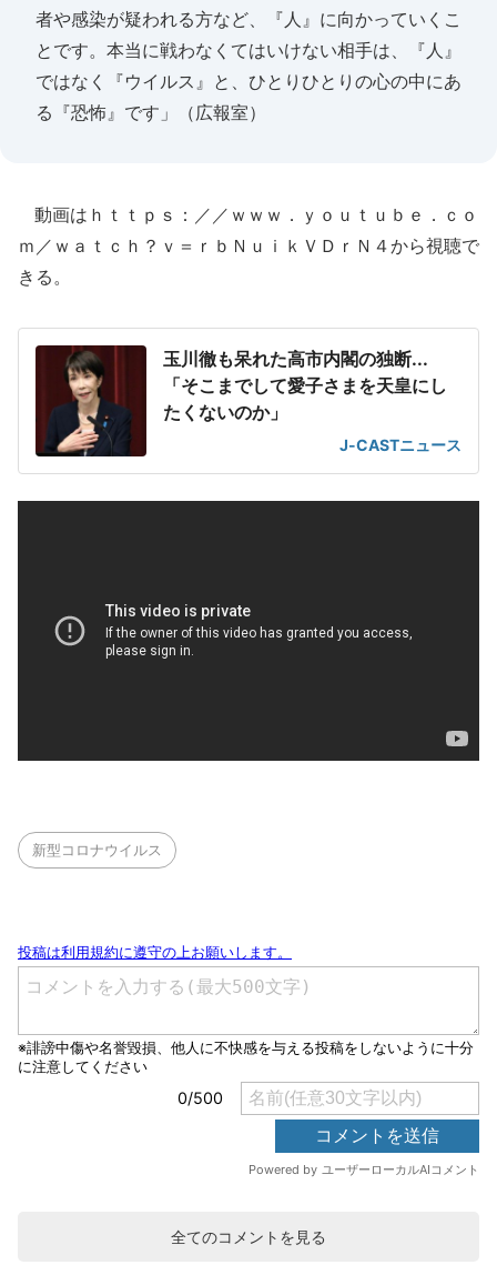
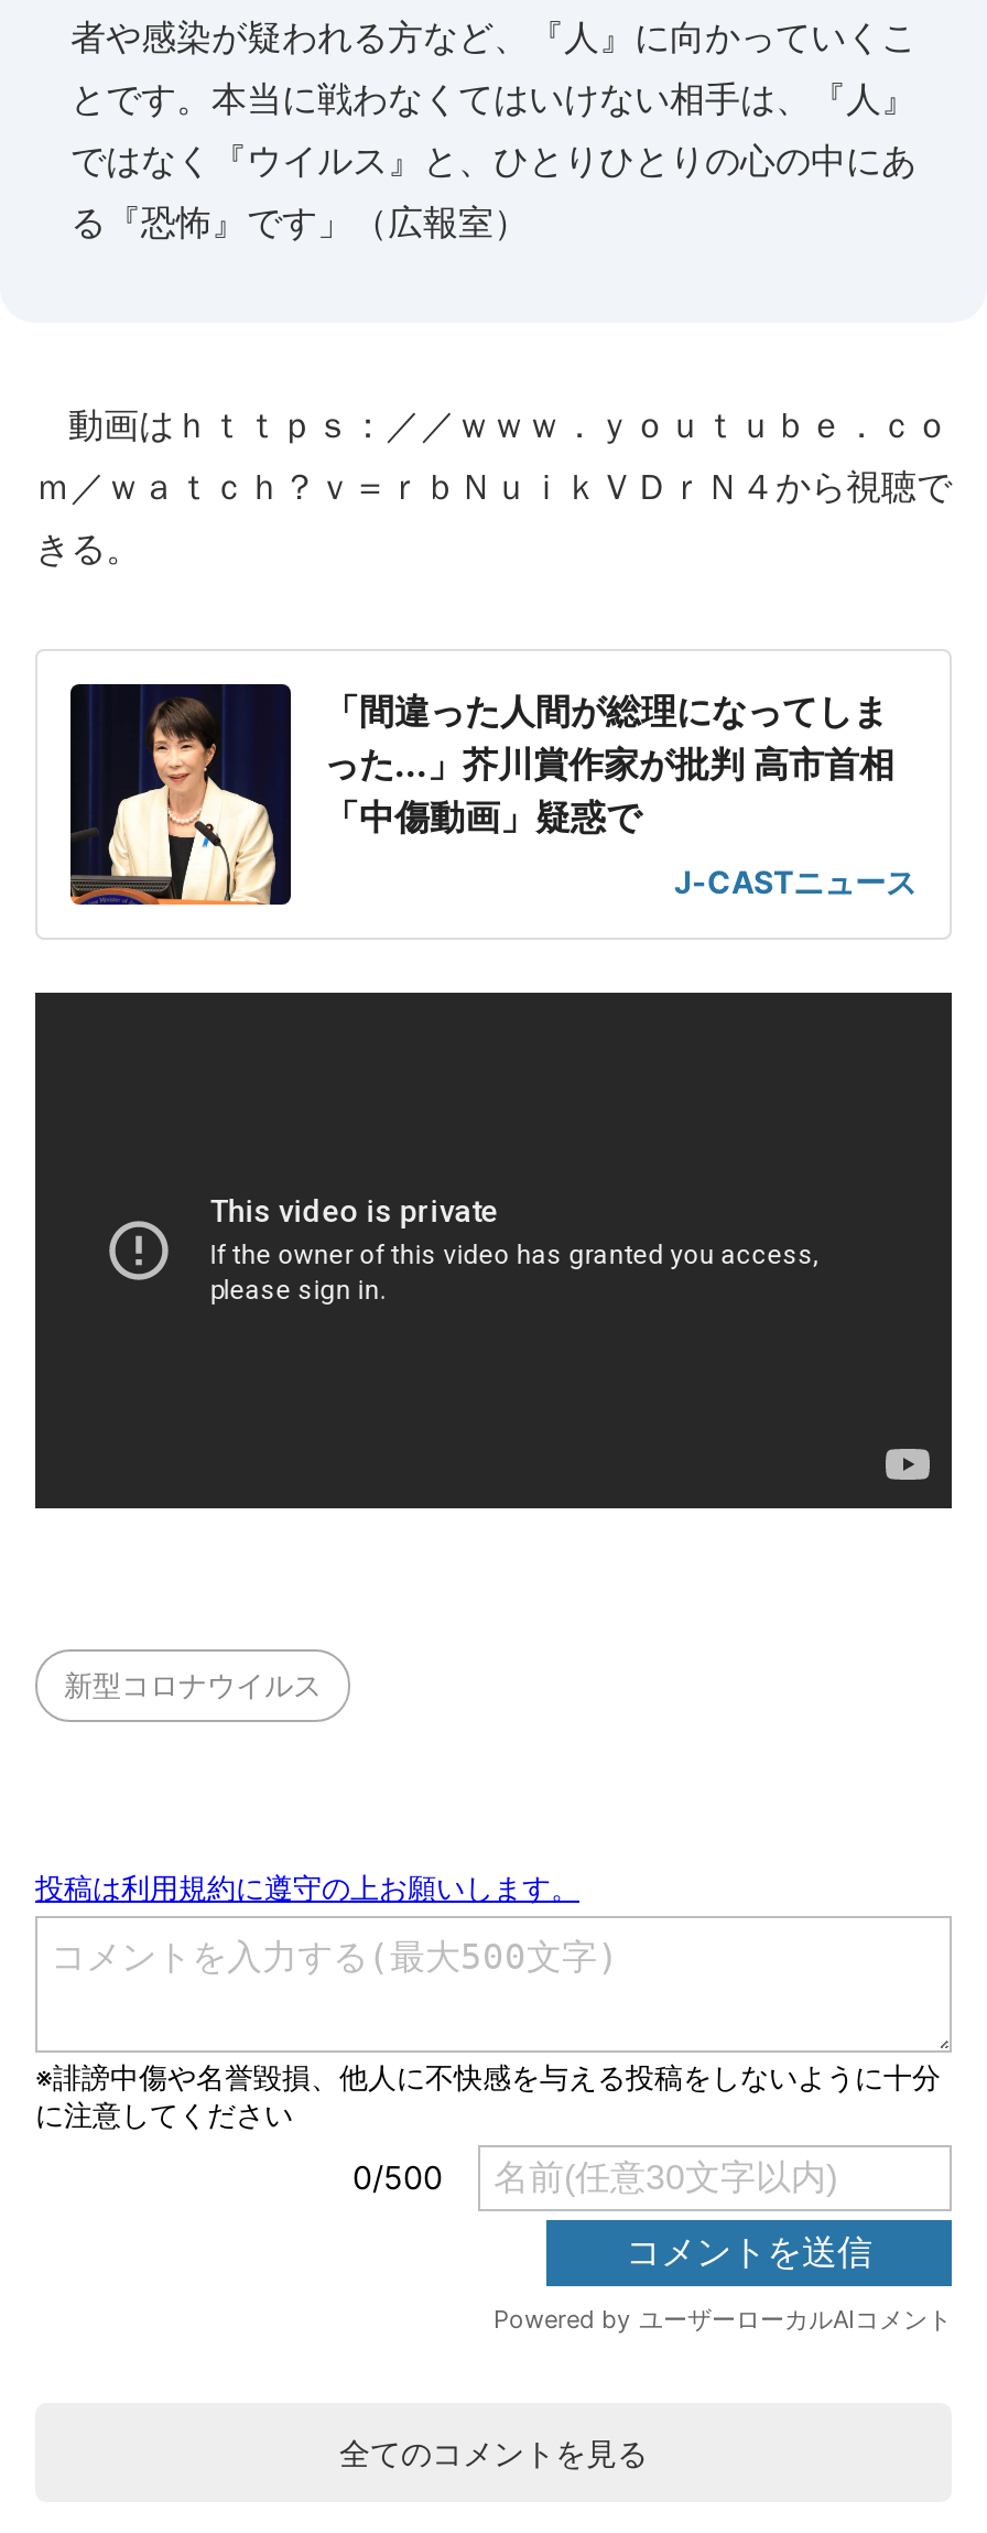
- [image]
- 玉川徹も呆れた高市内閣の独断...
- 「そこまでして愛子さまを天皇にし
- たくないのか」
+ [image]
+ 「間違った人間が総理になってしま
+ った...」芥川賞作家が批判 高市首相
+ 「中傷動画」疑惑で
